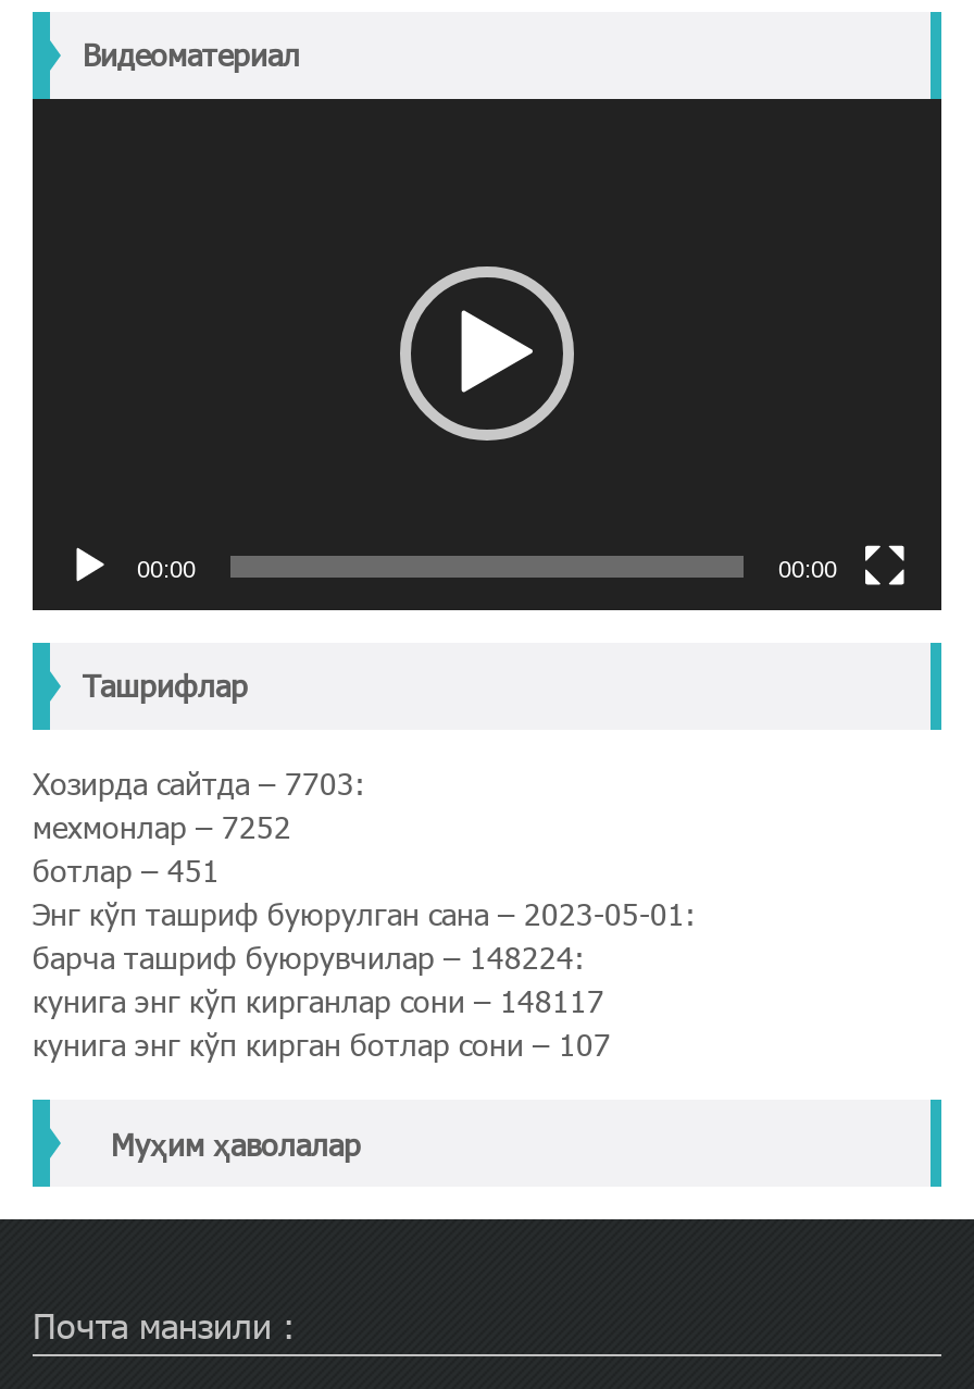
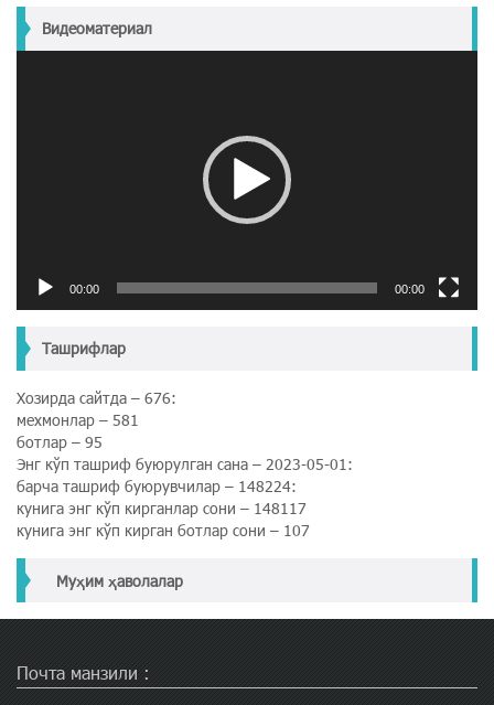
- Хозирда сайтда – 7703:
+ Хозирда сайтда – 676:

- мехмонлар – 7252
+ мехмонлар – 581

- ботлар – 451
+ ботлар – 95
